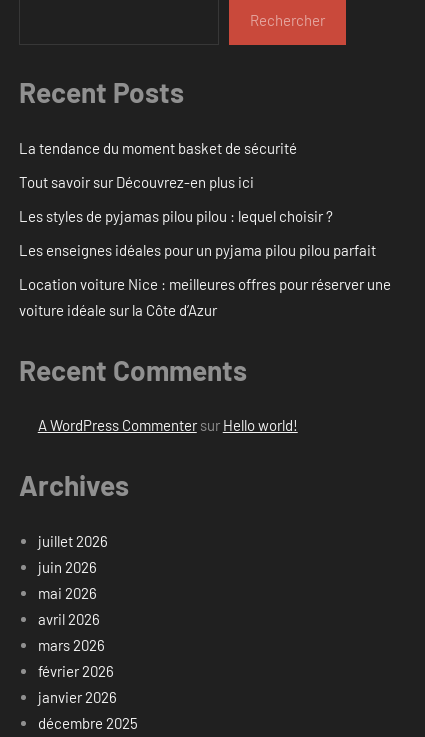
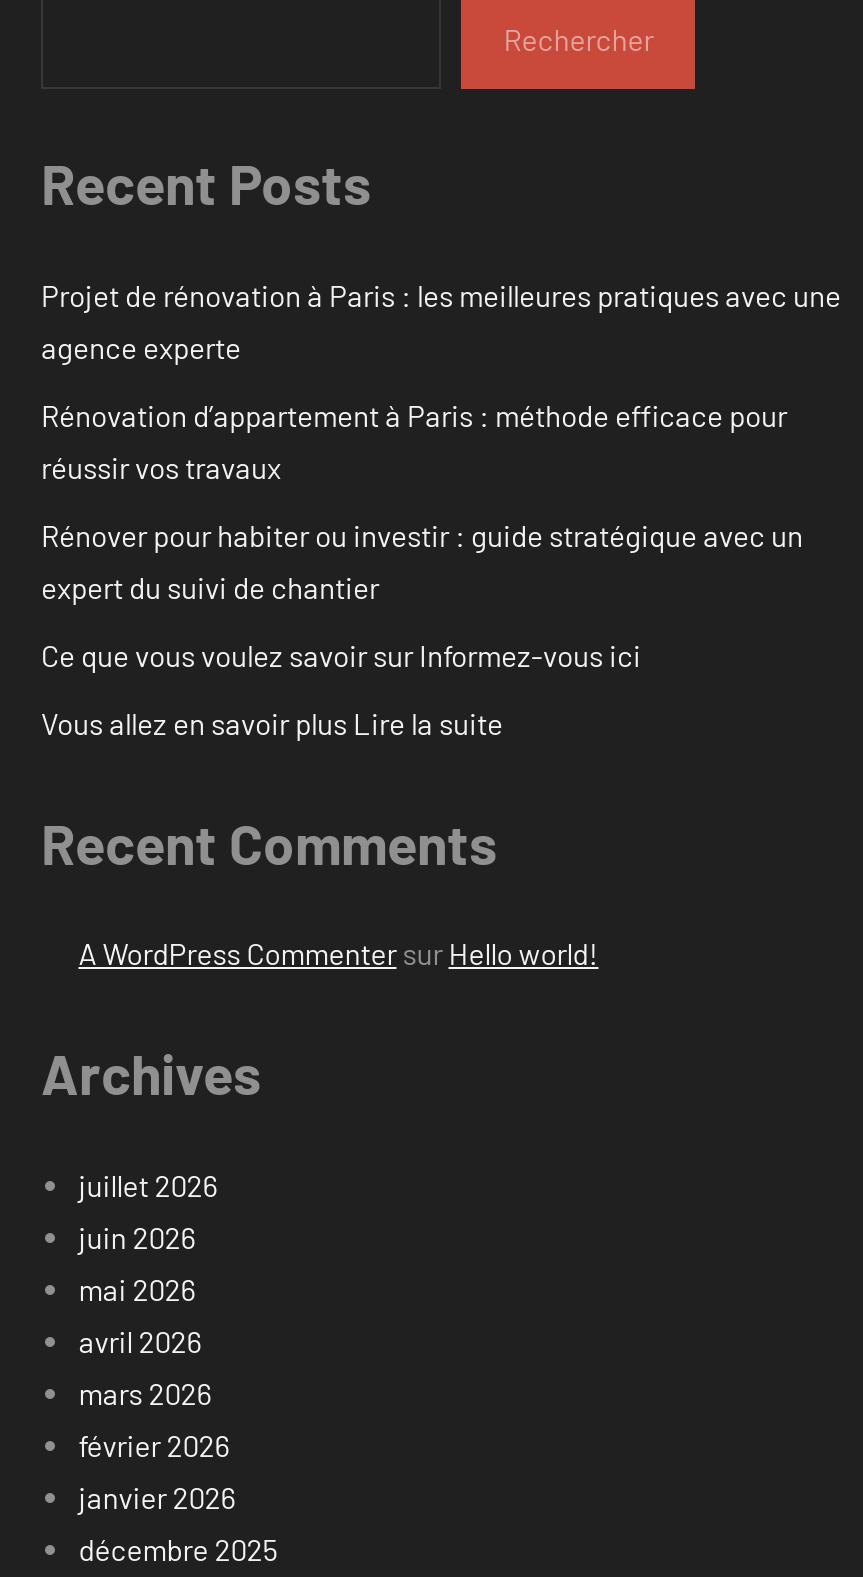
- La tendance du moment basket de sécurité
+ Projet de rénovation à Paris : les meilleures pratiques avec une
+ agence experte

- Tout savoir sur Découvrez-en plus ici
+ Rénovation d’appartement à Paris : méthode efficace pour
+ réussir vos travaux

- Les styles de pyjamas pilou pilou : lequel choisir ?
+ Rénover pour habiter ou investir : guide stratégique avec un
+ expert du suivi de chantier

- Les enseignes idéales pour un pyjama pilou pilou parfait
+ Ce que vous voulez savoir sur Informez-vous ici

- Location voiture Nice : meilleures offres pour réserver une
- voiture idéale sur la Côte d’Azur
+ Vous allez en savoir plus Lire la suite
